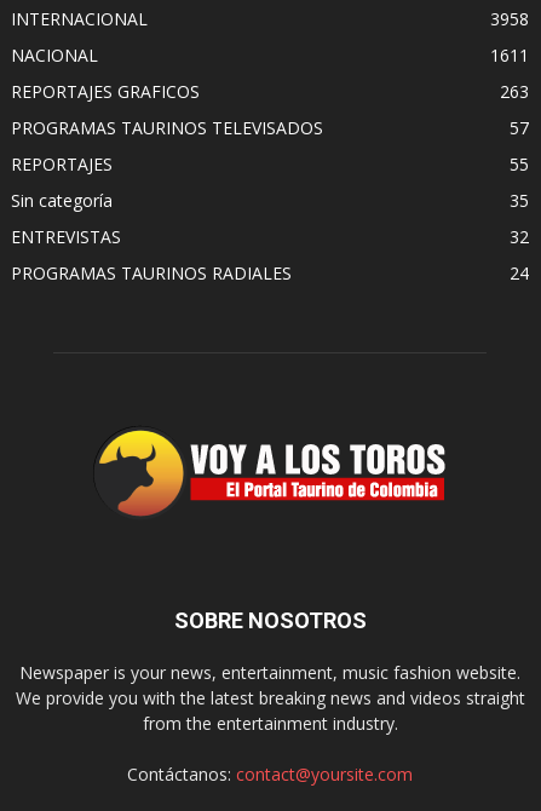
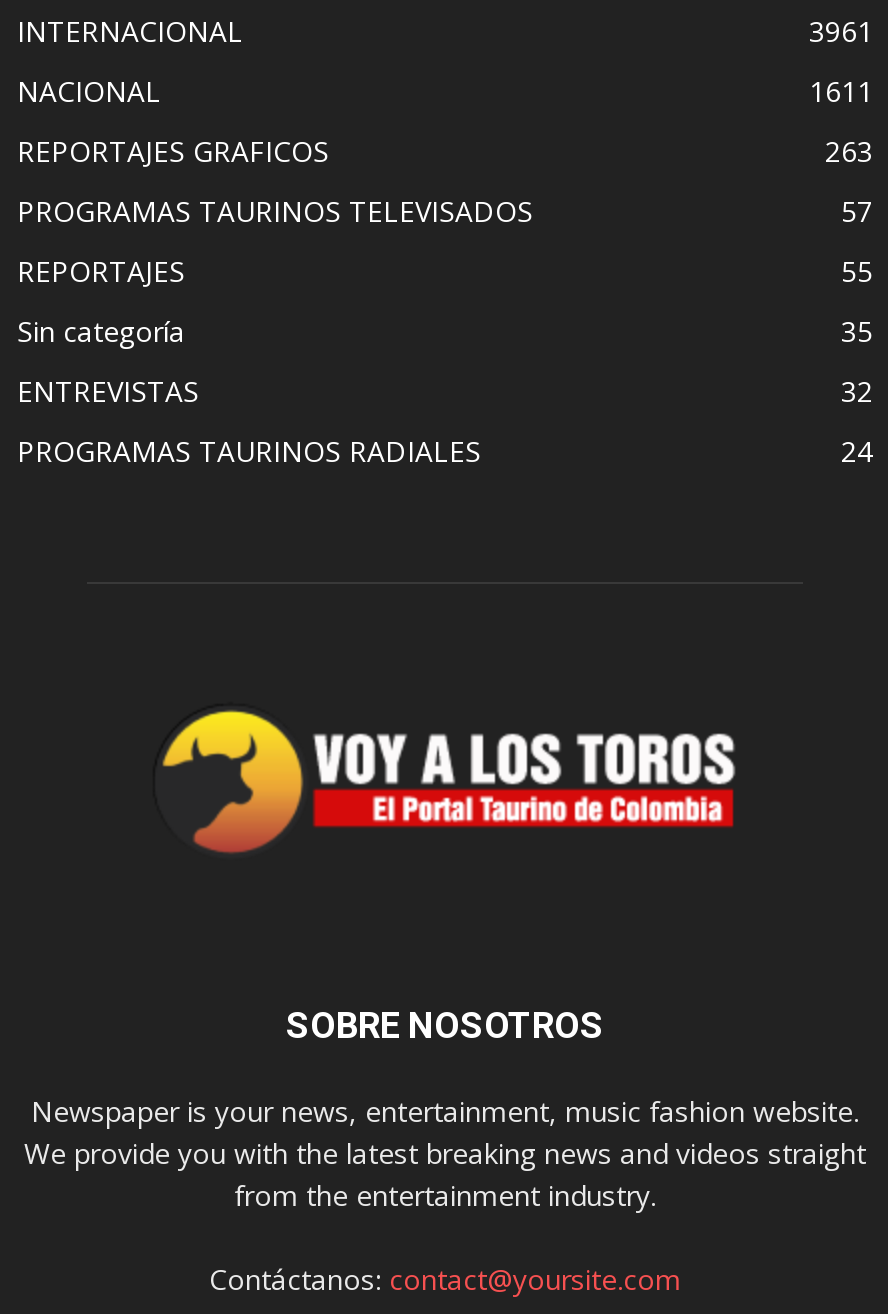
- 3958
+ 3961
